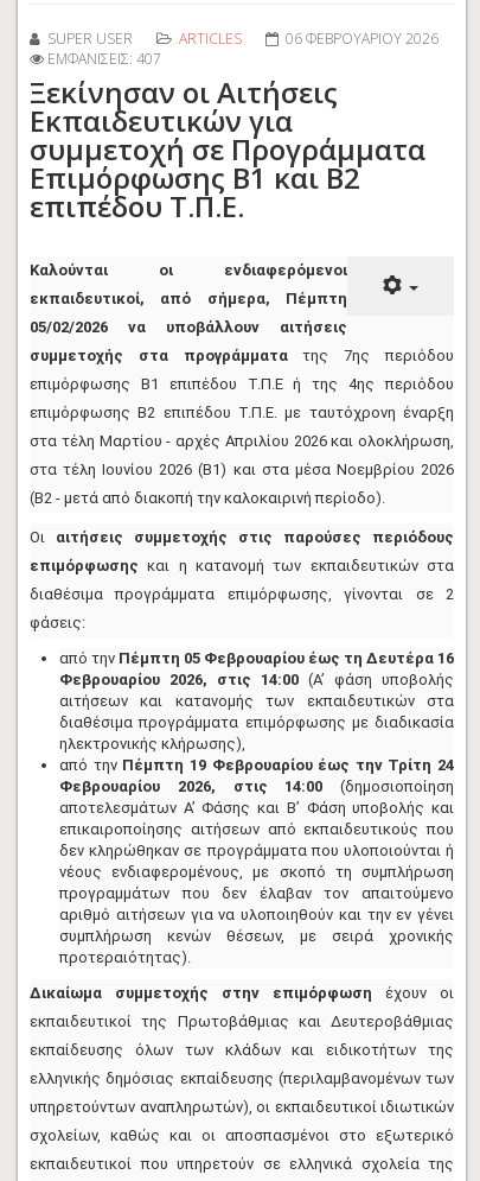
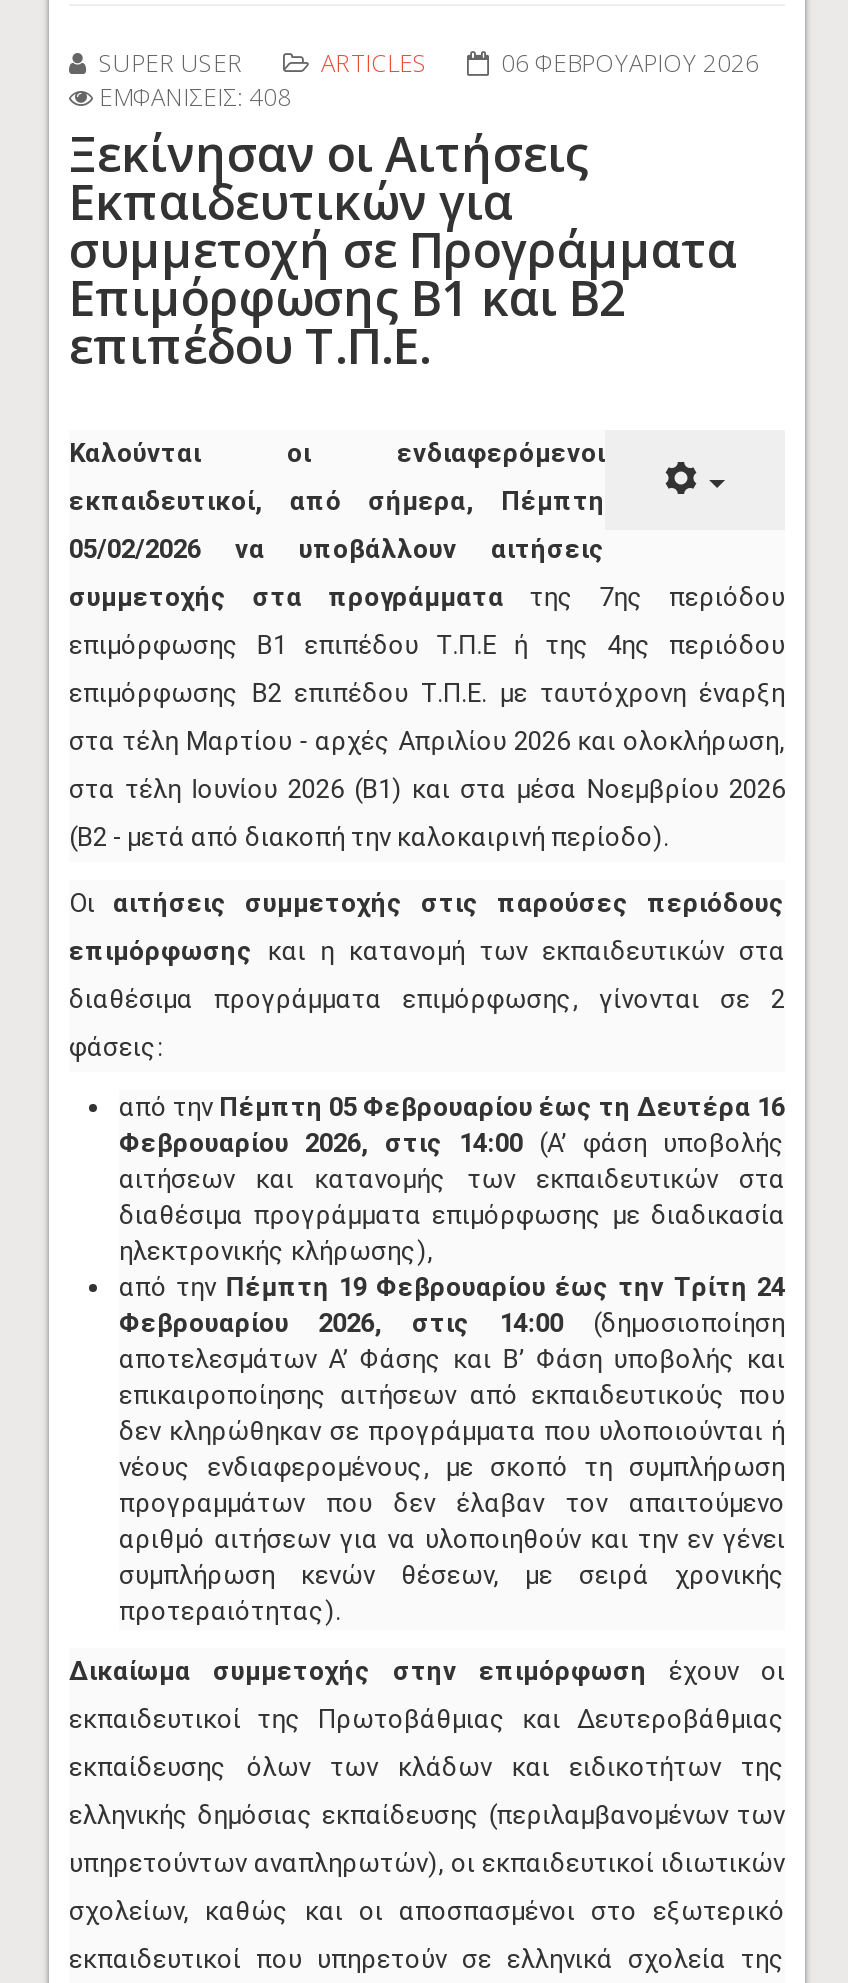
- ΕΜΦΑΝΊΣΕΙΣ: 407
+ ΕΜΦΑΝΊΣΕΙΣ: 408
